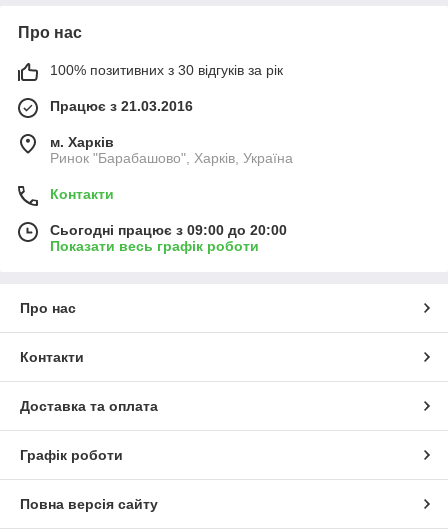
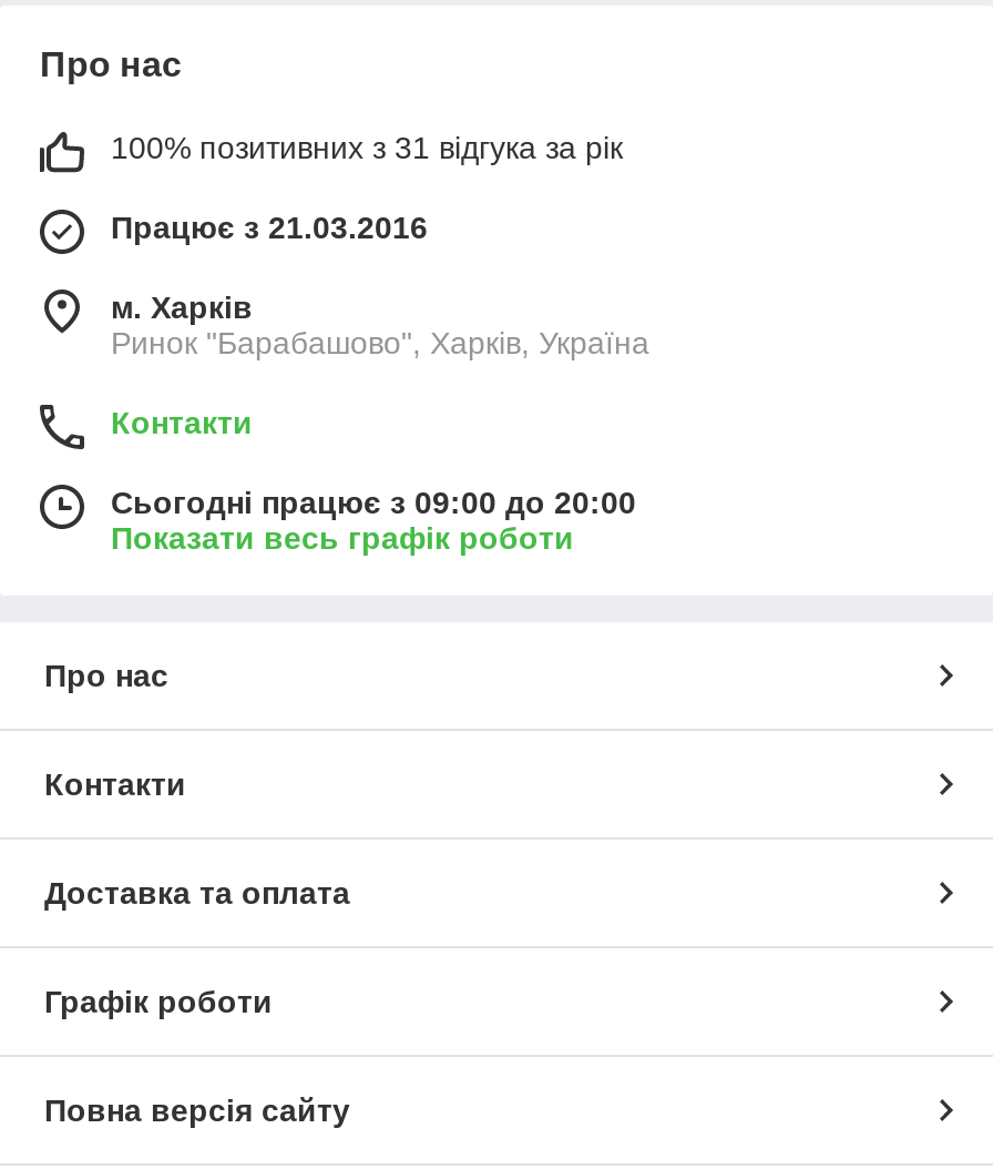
- 100% позитивних з 30 відгуків за рік
+ 100% позитивних з 31 відгука за рік
